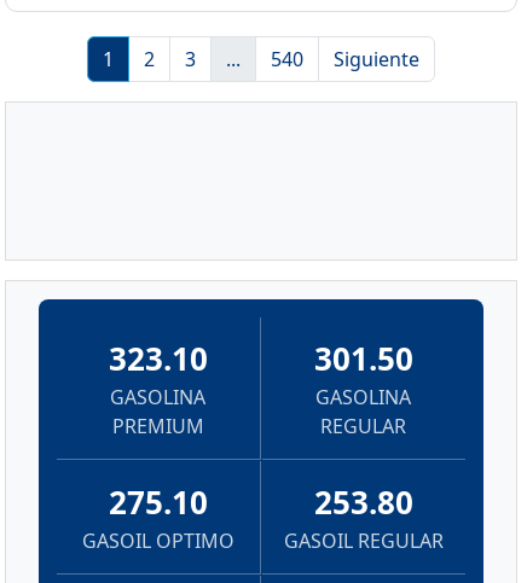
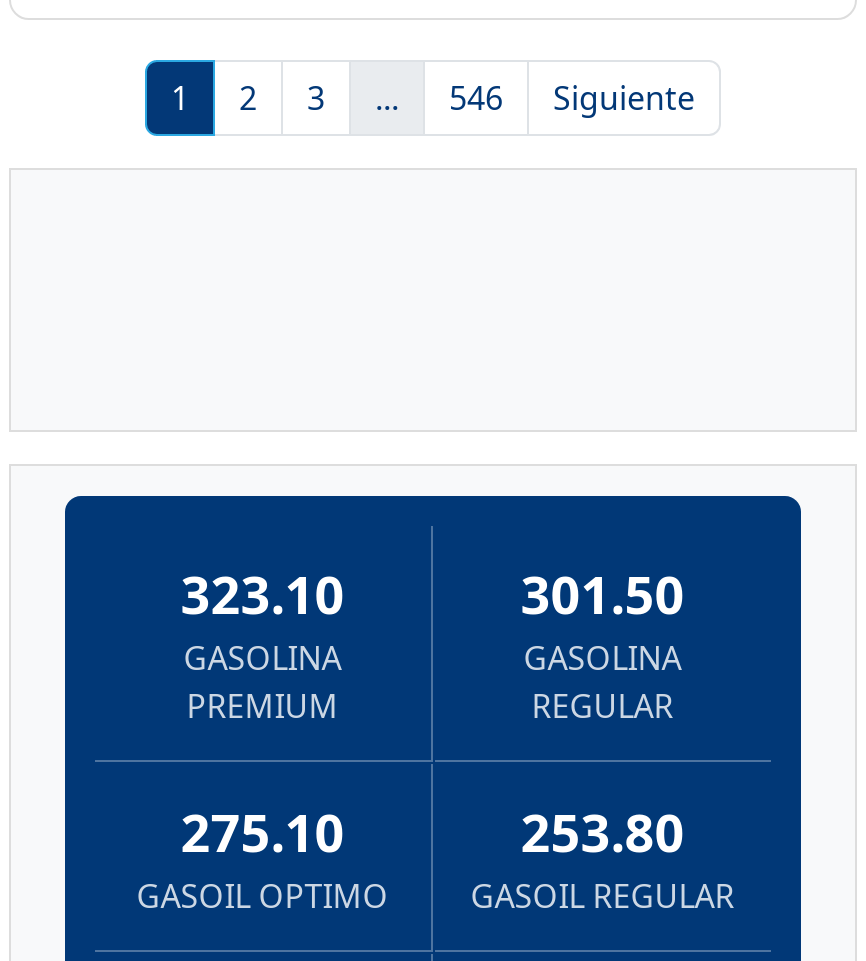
- 540
+ 546
